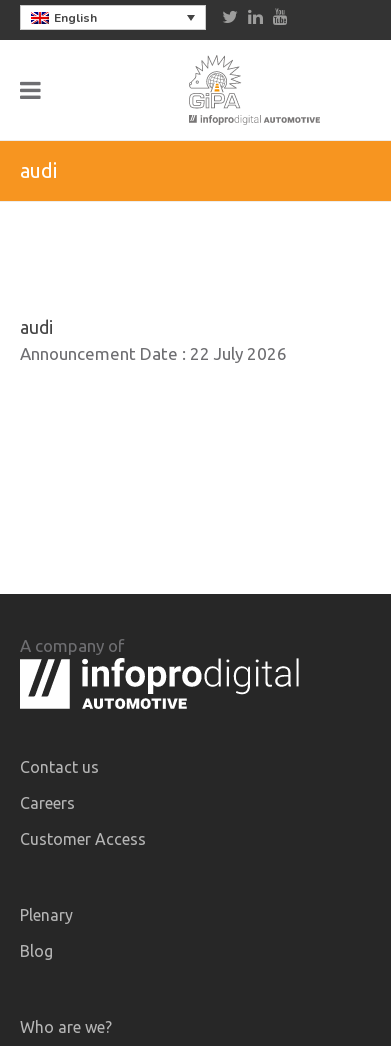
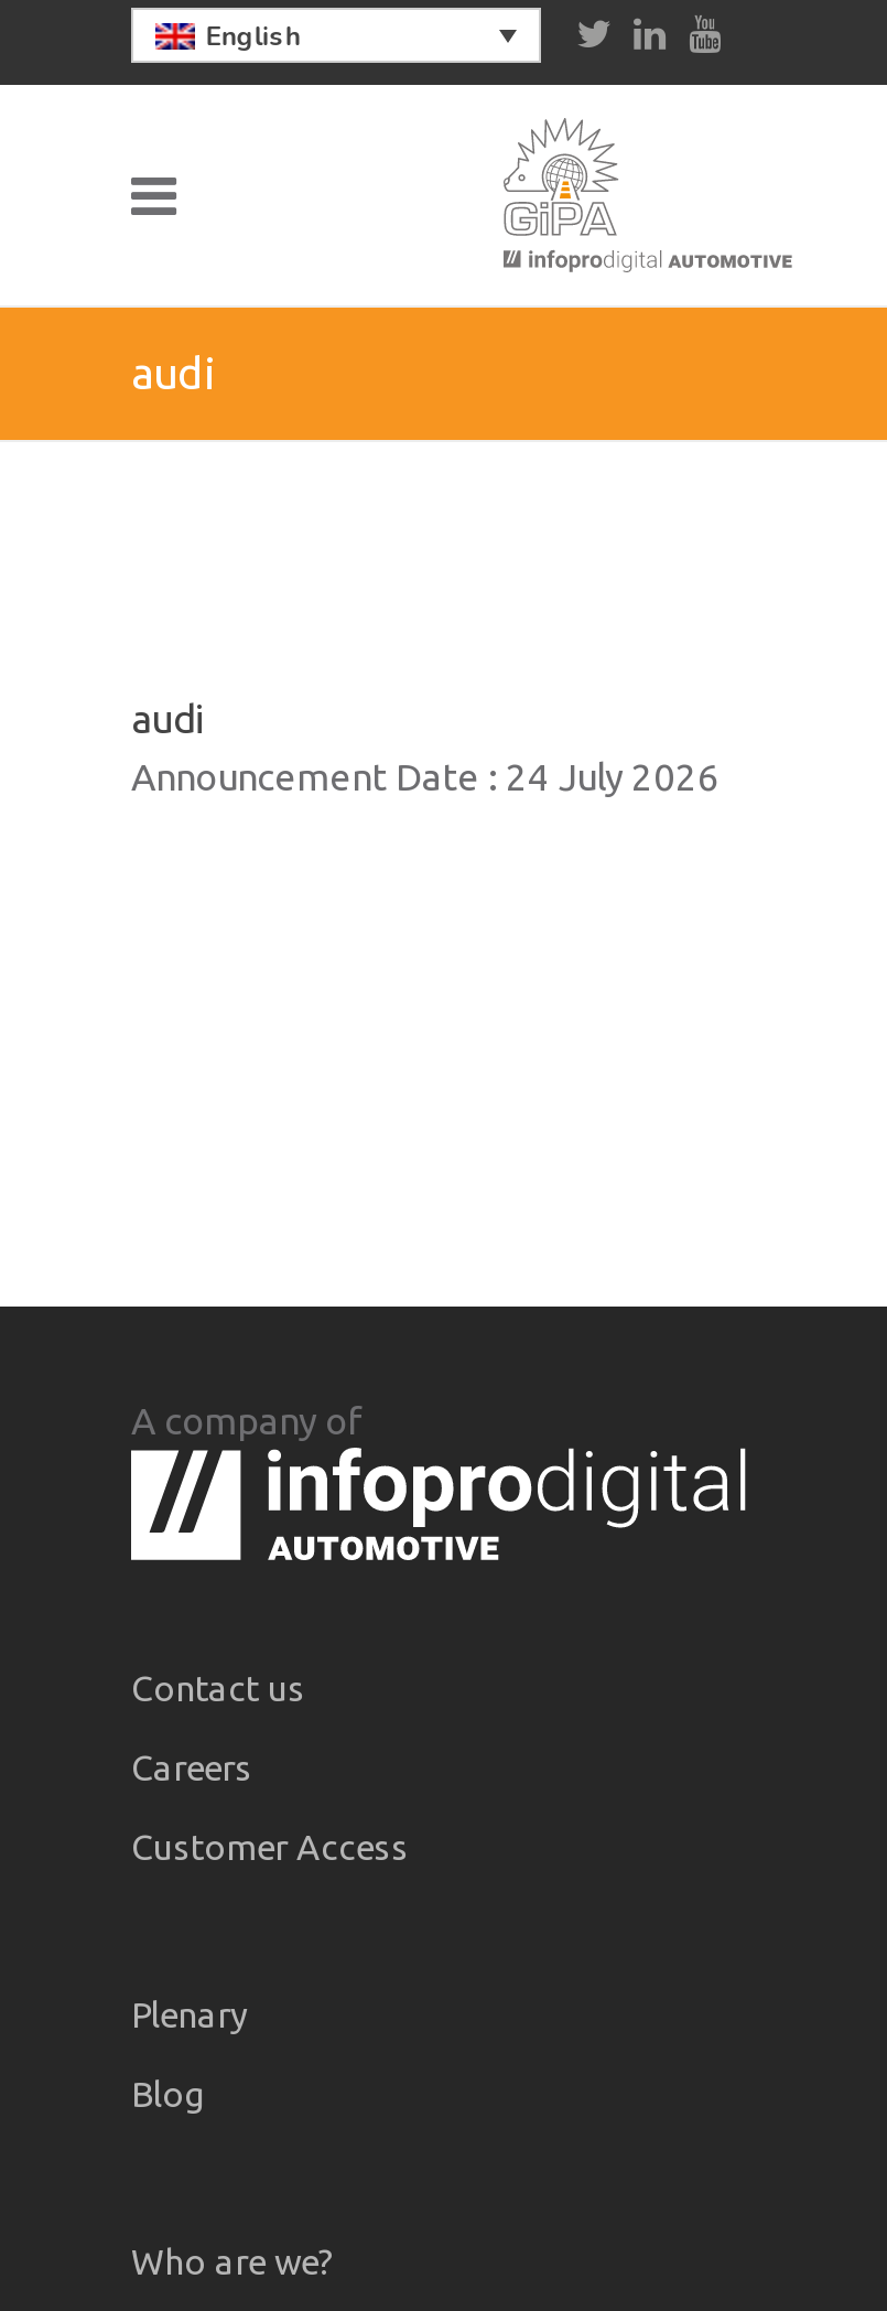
- Announcement Date : 22 July 2026
+ Announcement Date : 24 July 2026
